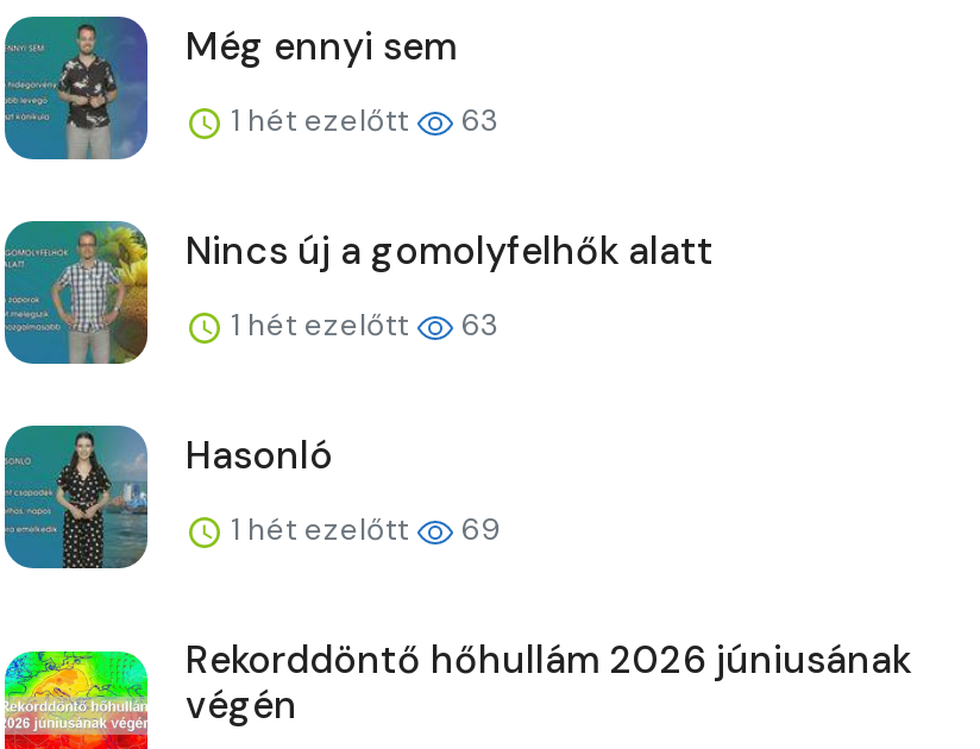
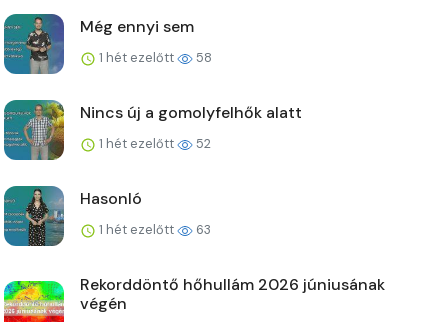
- 1 hét ezelőtt 63
+ 1 hét ezelőtt 58

- 1 hét ezelőtt 63
+ 1 hét ezelőtt 52

- 1 hét ezelőtt 69
+ 1 hét ezelőtt 63
